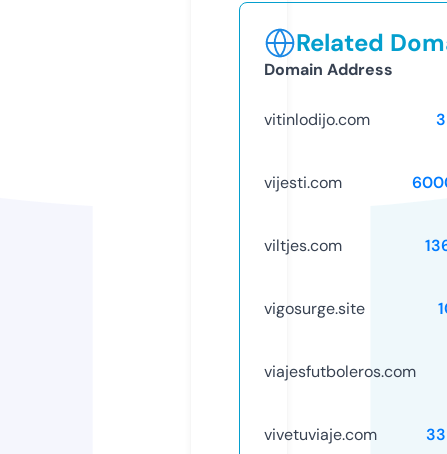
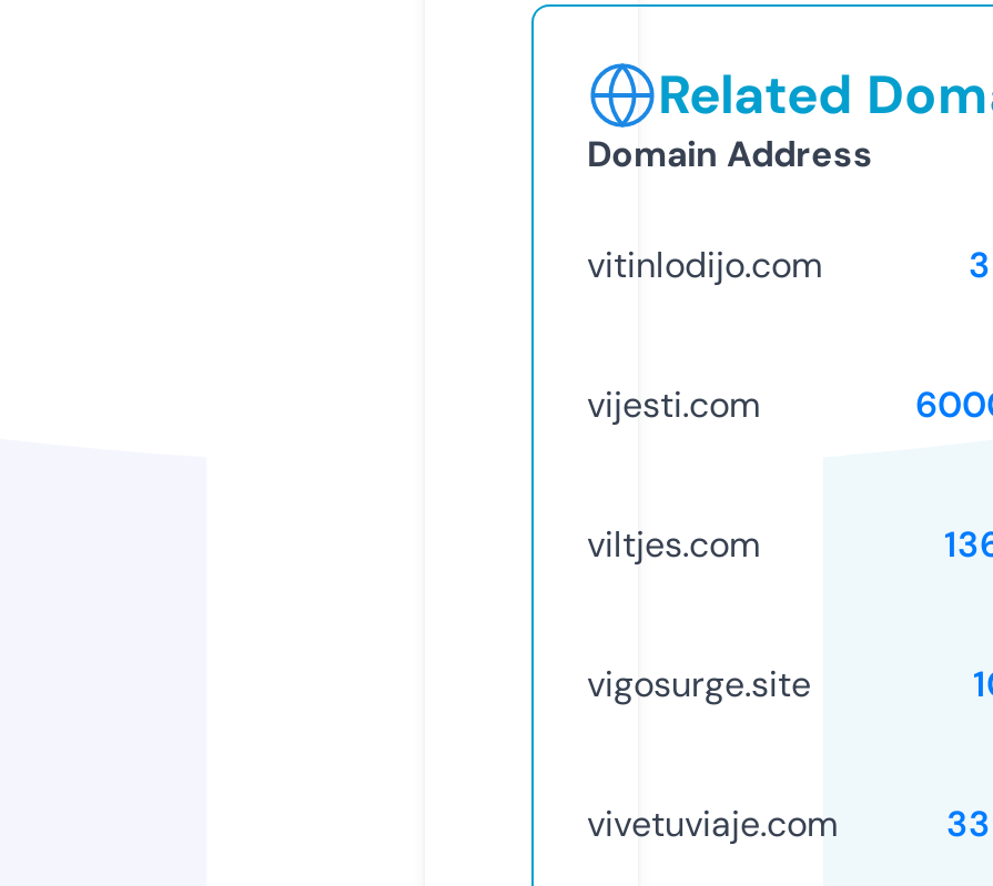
- viajesfutboleros.com
